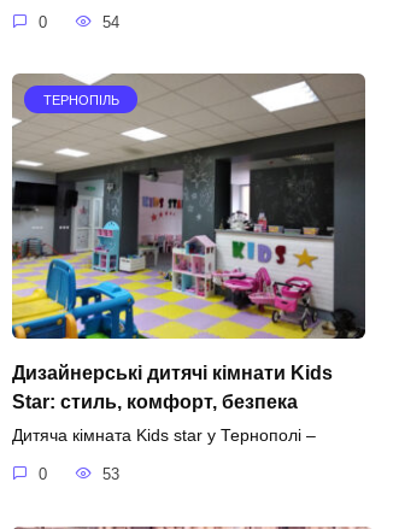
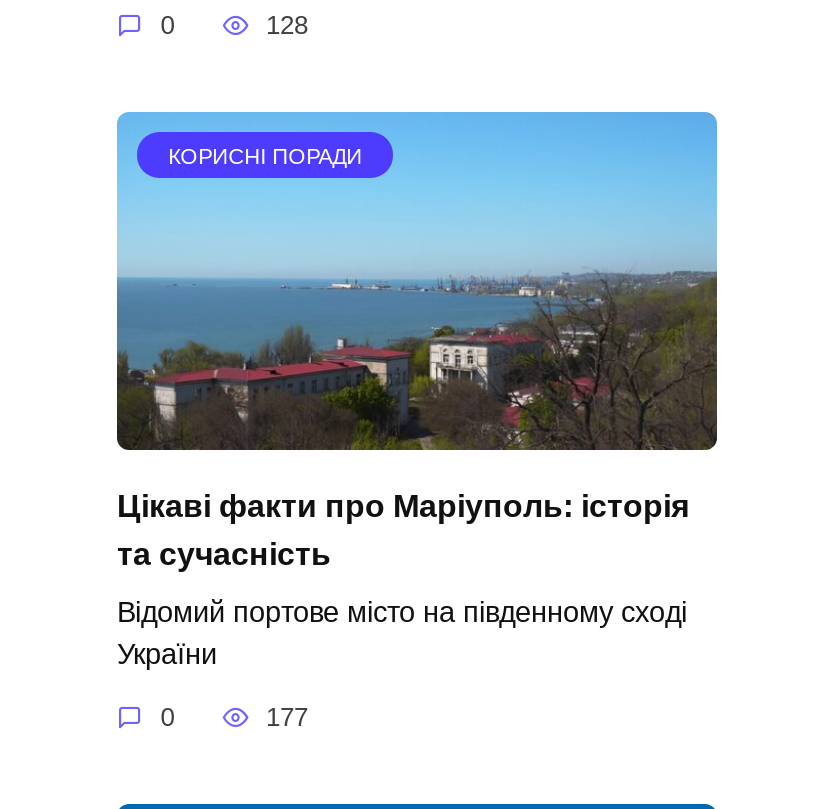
- 54
+ 128

- [image]
- ТЕРНОПІЛЬ
+ [image]
+ КОРИСНІ ПОРАДИ

- Дизайнерські дитячі кімнати Kids
- Star: стиль, комфорт, безпека
+ Цікаві факти про Маріуполь: історія
+ та сучасність

- Дитяча кімната Kids star у Тернополі –
+ Відомий портове місто на південному сході
+ України

- 53
+ 177
